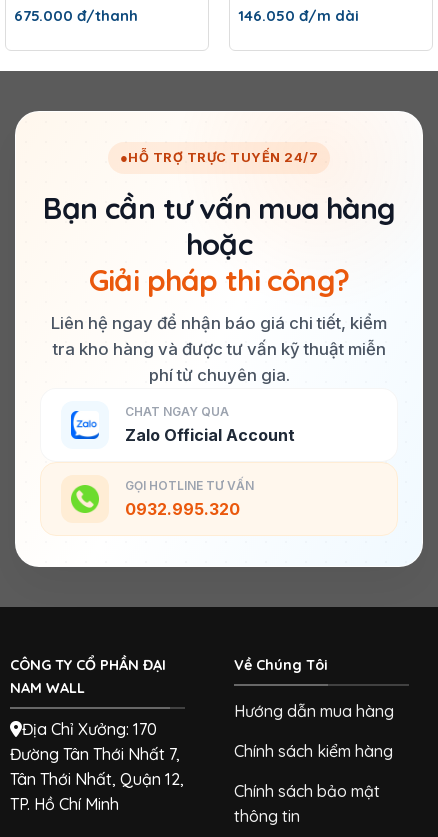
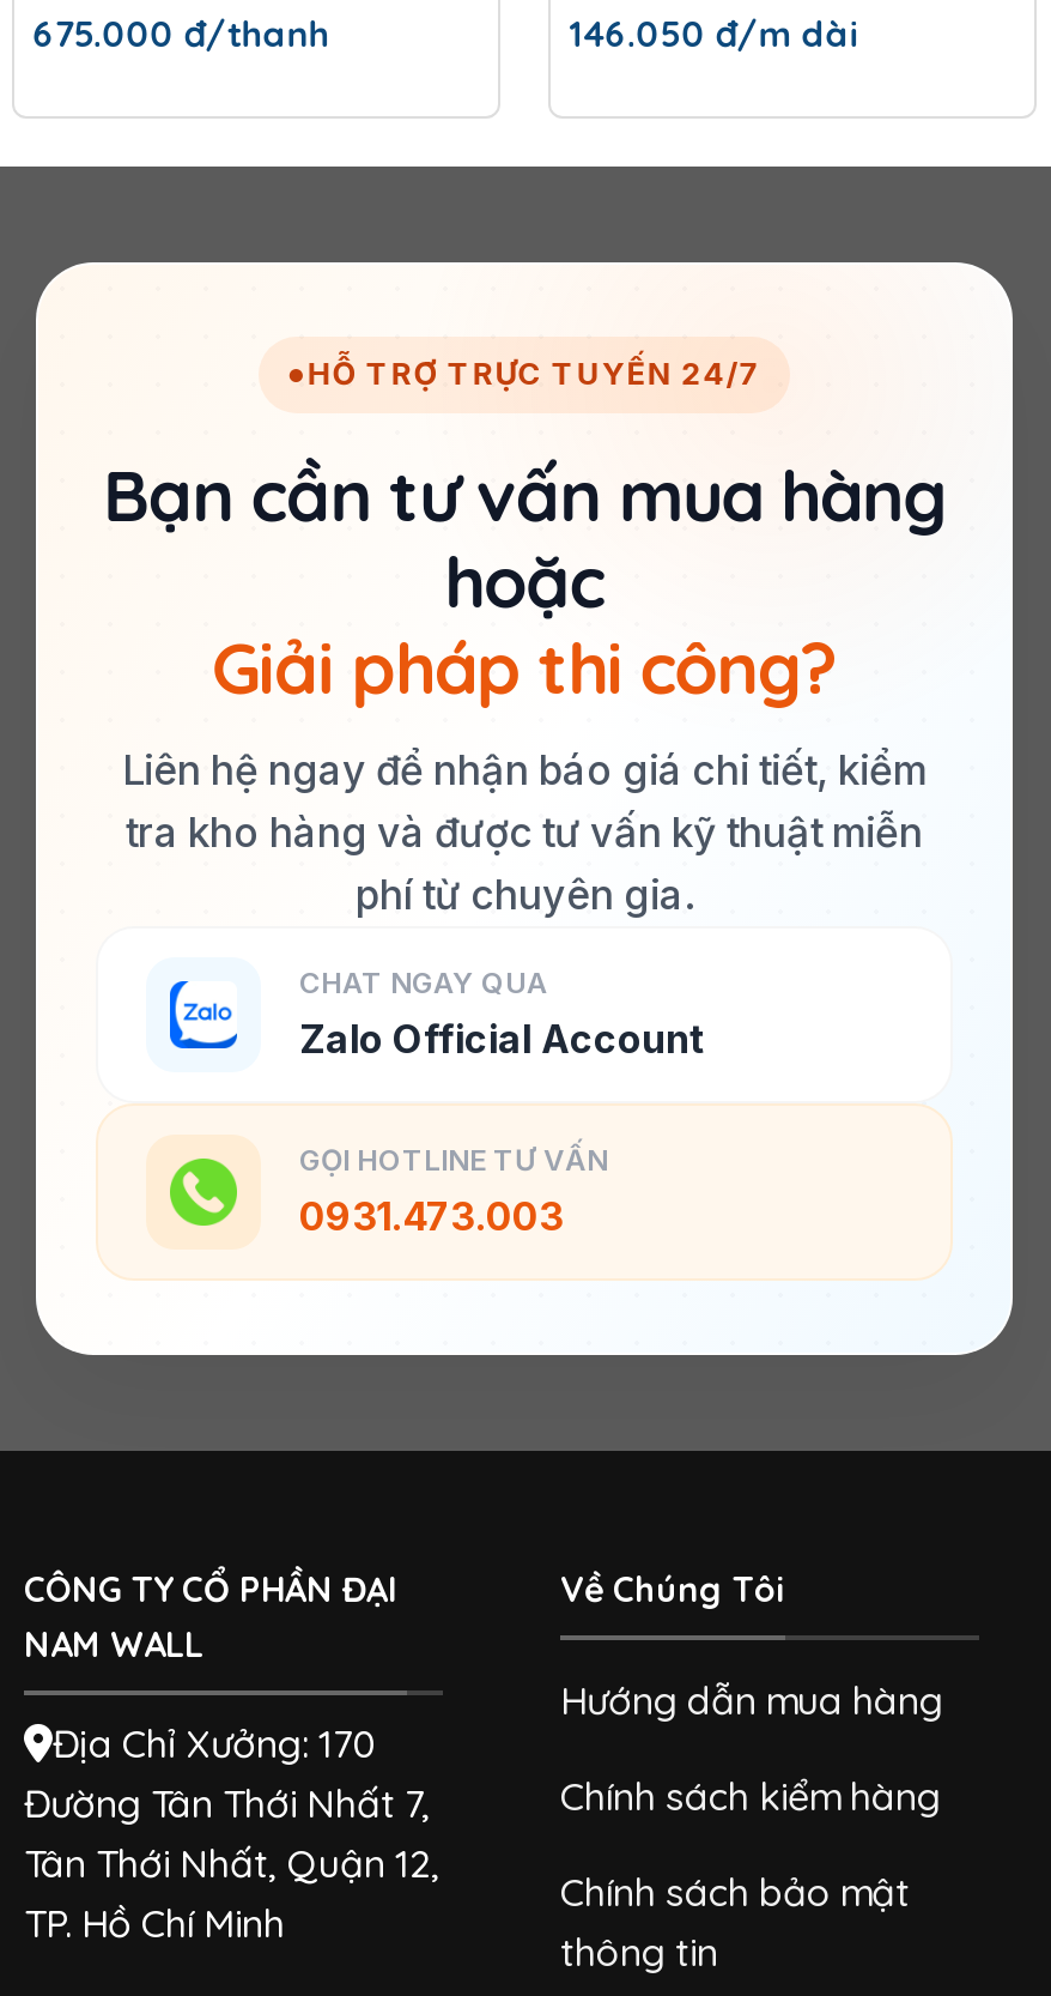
- 0932.995.320
+ 0931.473.003
